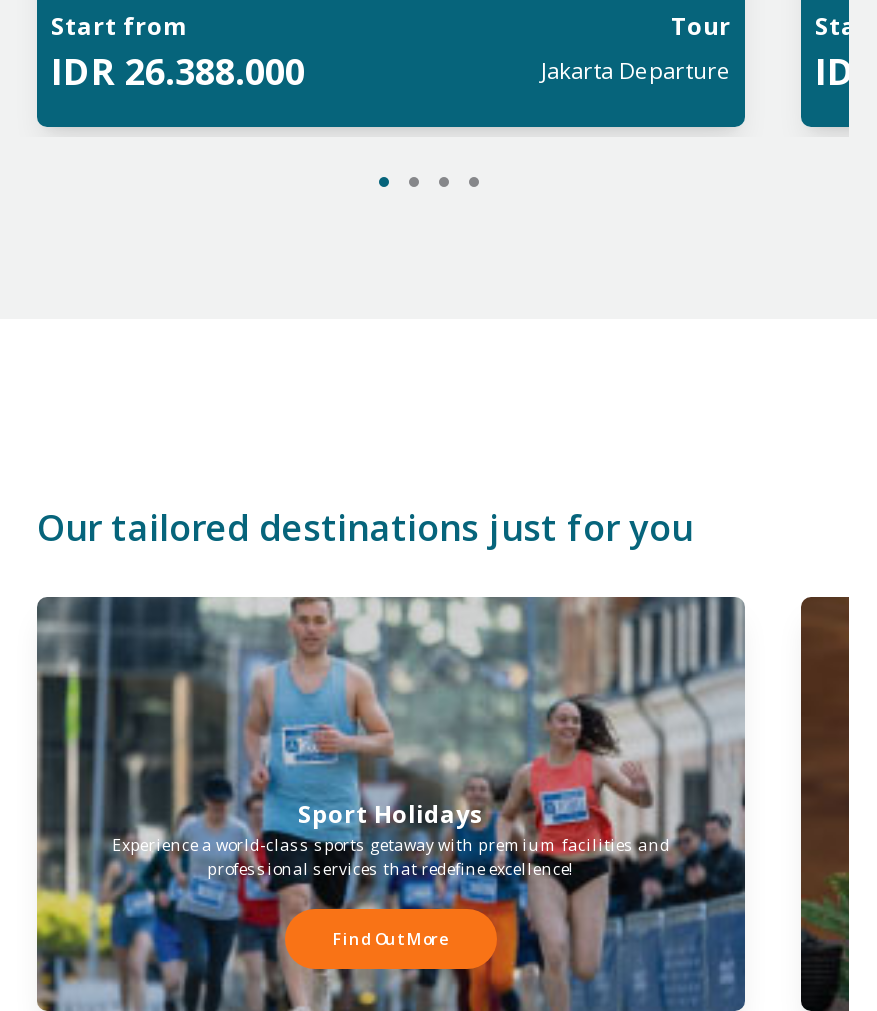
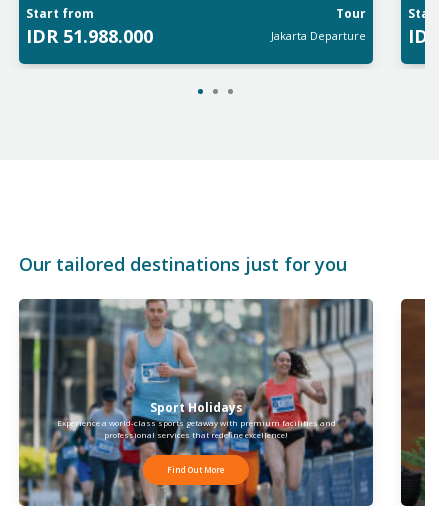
- IDR 26.388.000
+ IDR 51.988.000
